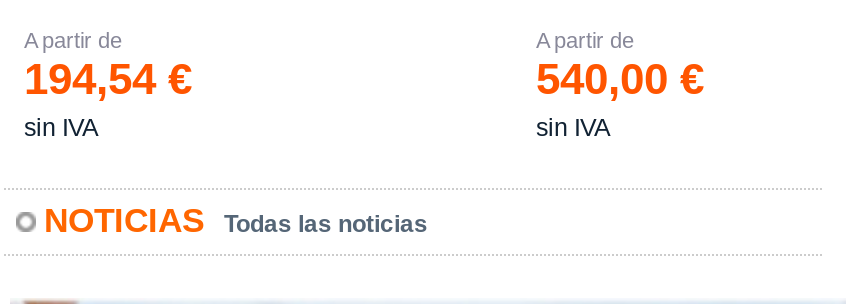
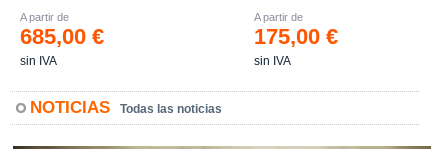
- 194,54 €
+ 685,00 €

- 540,00 €
+ 175,00 €
